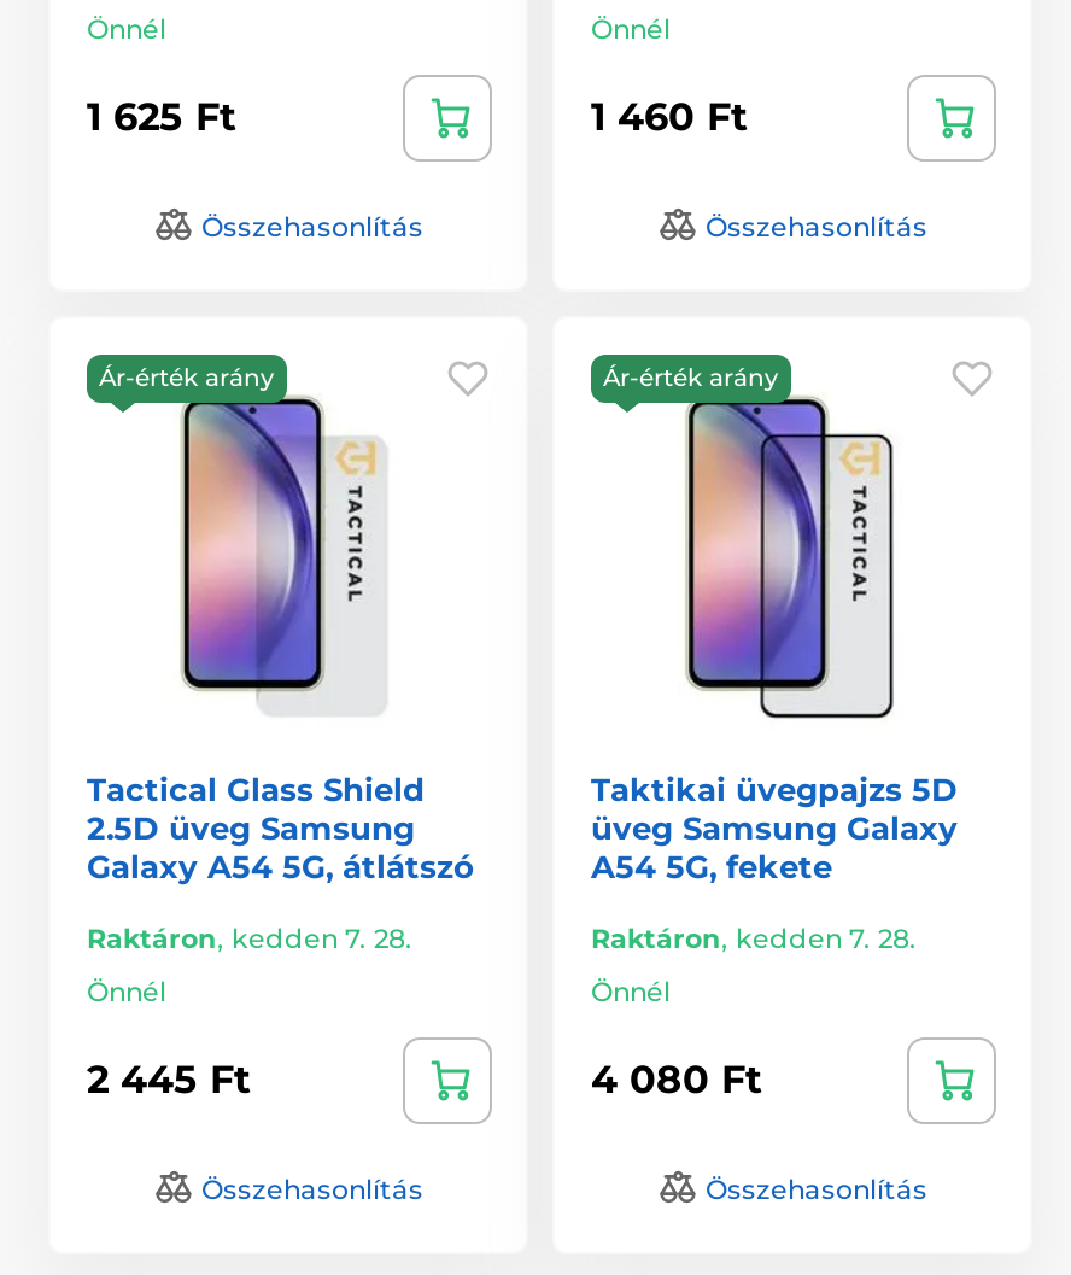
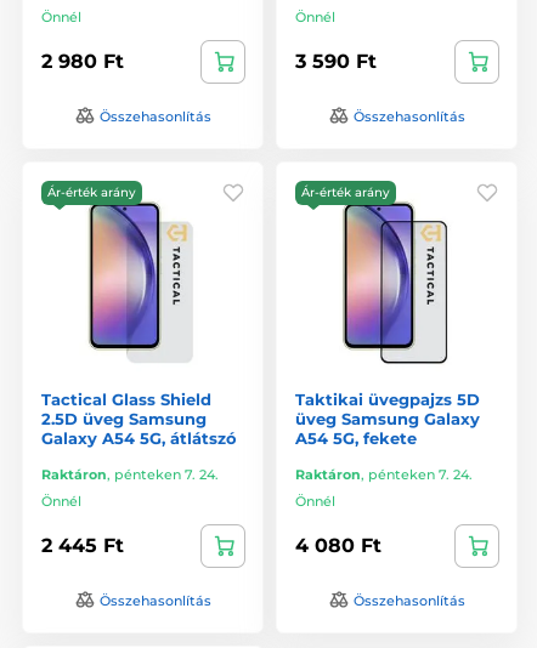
- 1 625 Ft
+ 2 980 Ft

- 1 460 Ft
+ 3 590 Ft

- Raktáron, kedden 7. 28.
+ Raktáron, pénteken 7. 24.

- Raktáron, kedden 7. 28.
+ Raktáron, pénteken 7. 24.
